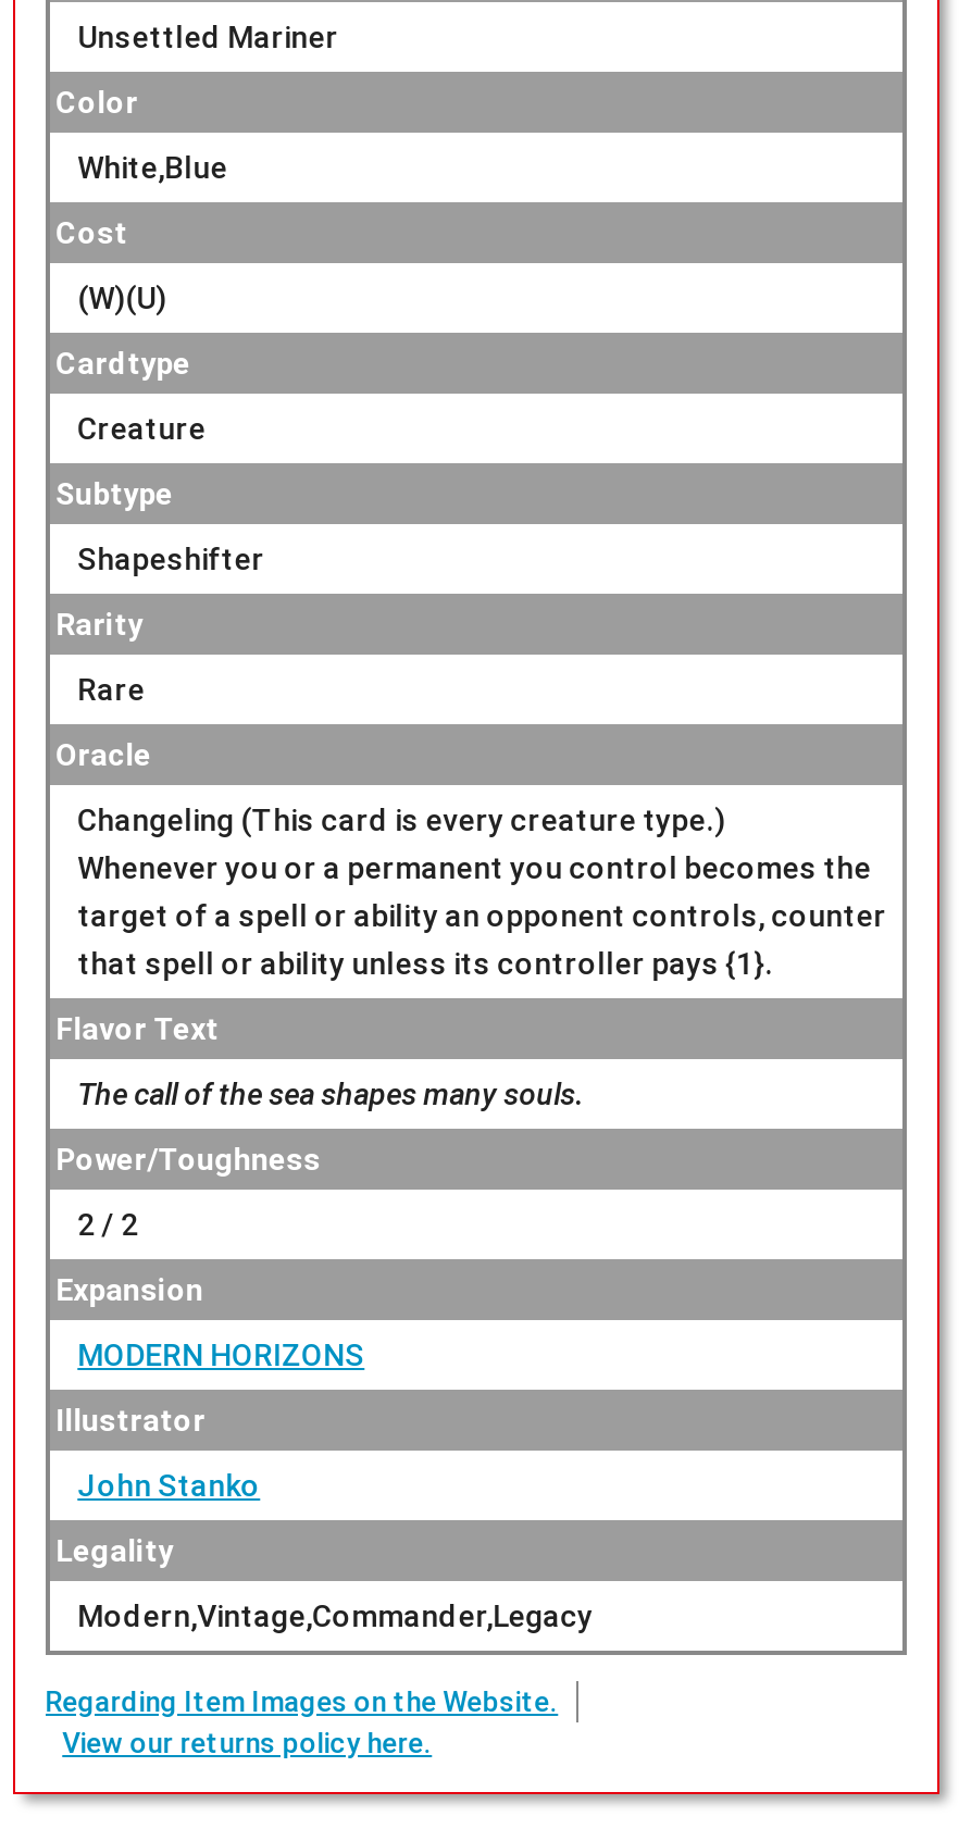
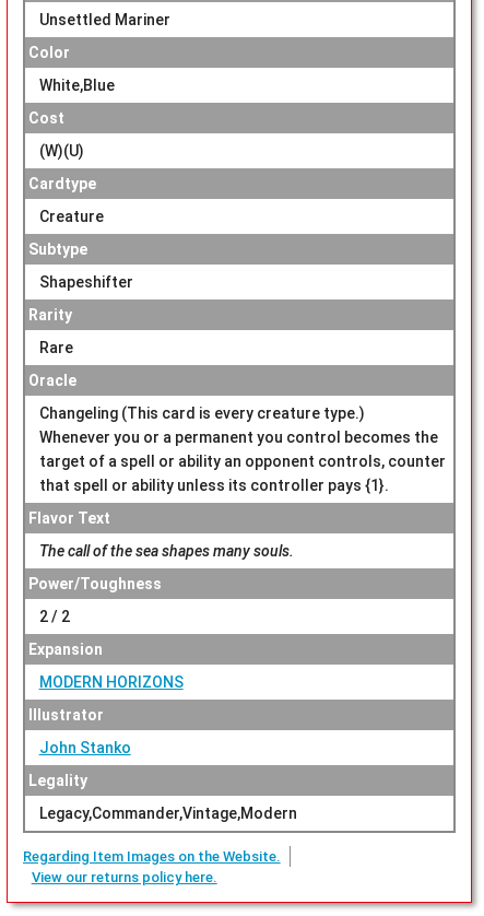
- Modern,Vintage,Commander,Legacy
+ Legacy,Commander,Vintage,Modern
